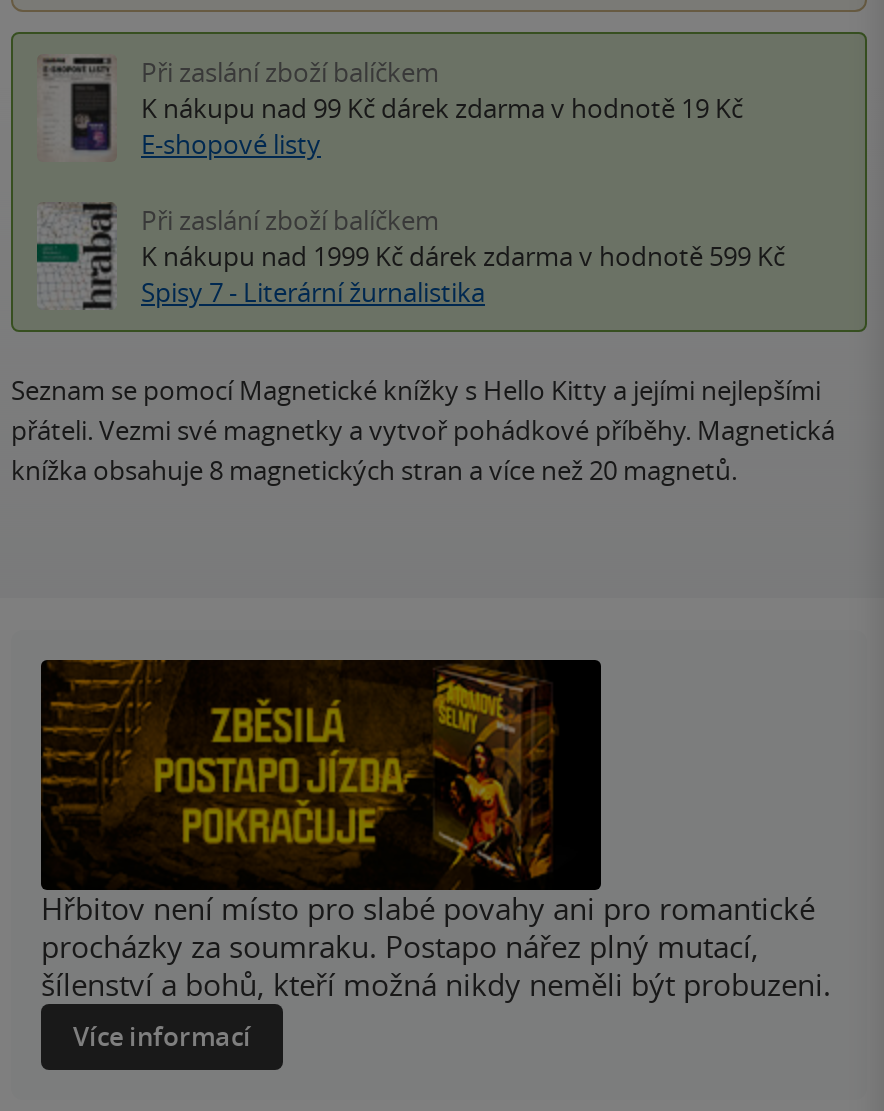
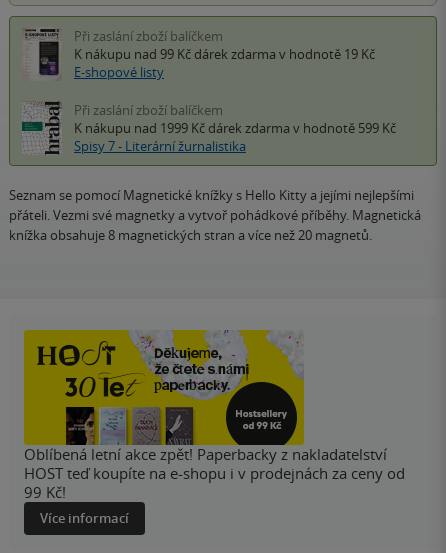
- [image]
- Hřbitov není místo pro slabé povahy ani pro romantické
- procházky za soumraku. Postapo nářez plný mutací,
- šílenství a bohů, kteří možná nikdy neměli být probuzeni.
+ [image]
+ Oblíbená letní akce zpět! Paperbacky z nakladatelství
+ HOST teď koupíte na e-shopu i v prodejnách za ceny od
+ 99 Kč!
